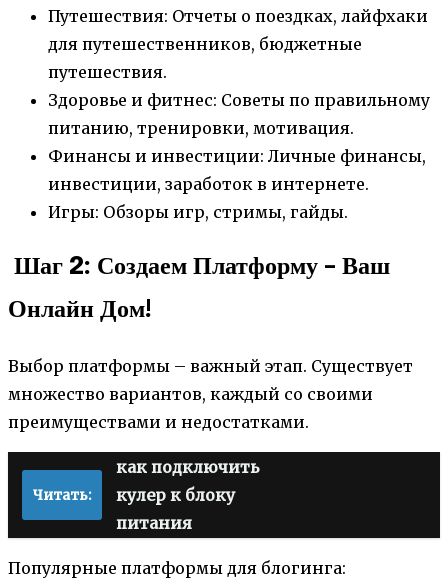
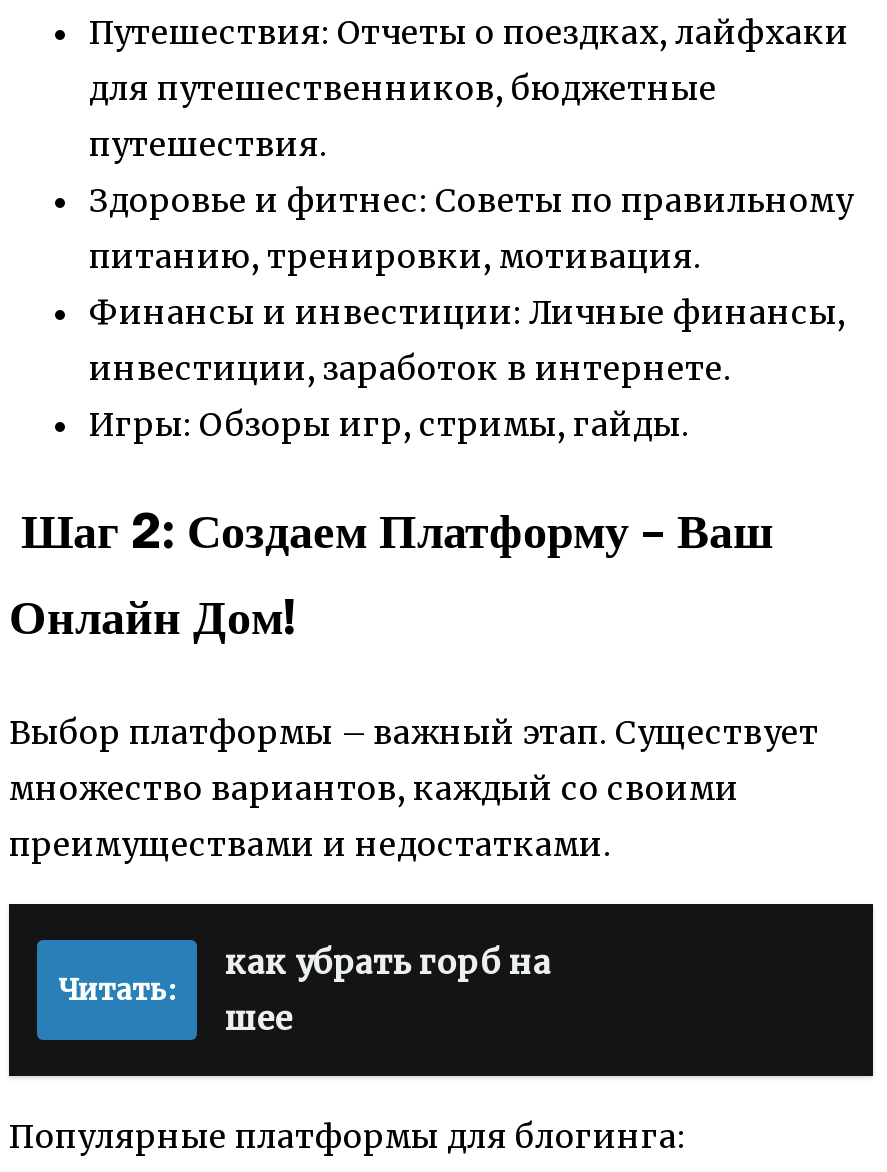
- как подключить
- кулер к блоку
- питания
+ как убрать горб на
+ шее
